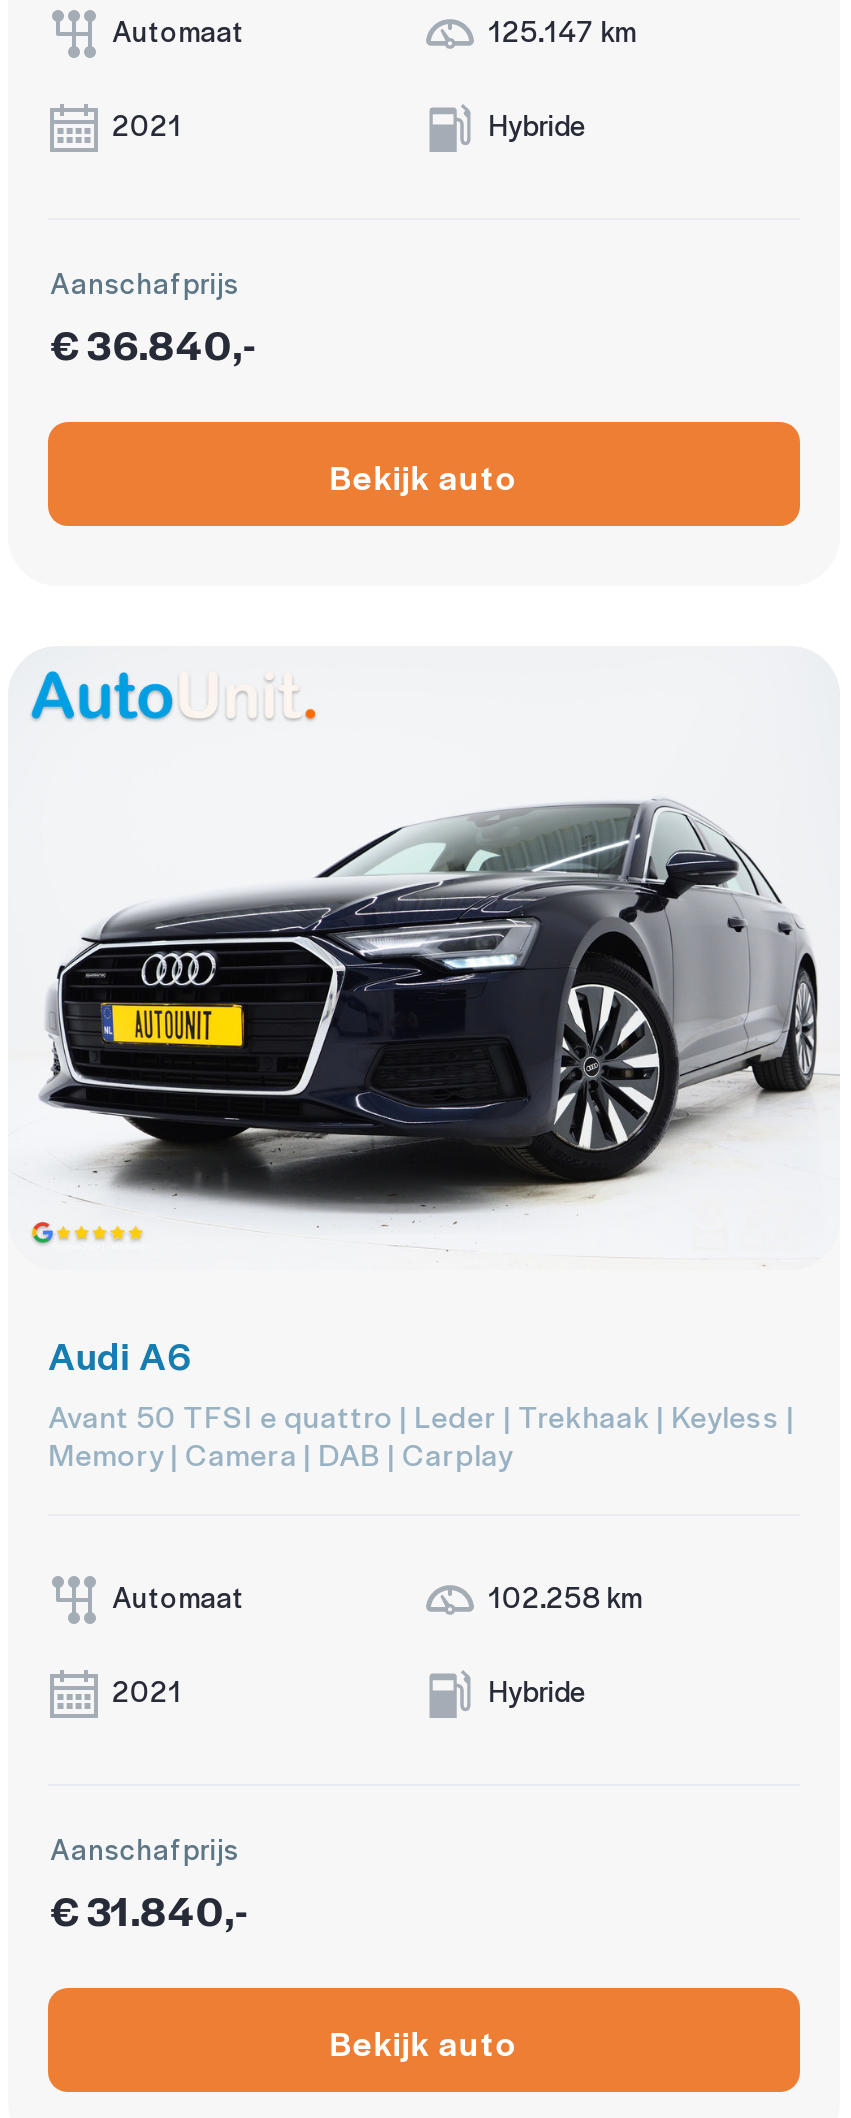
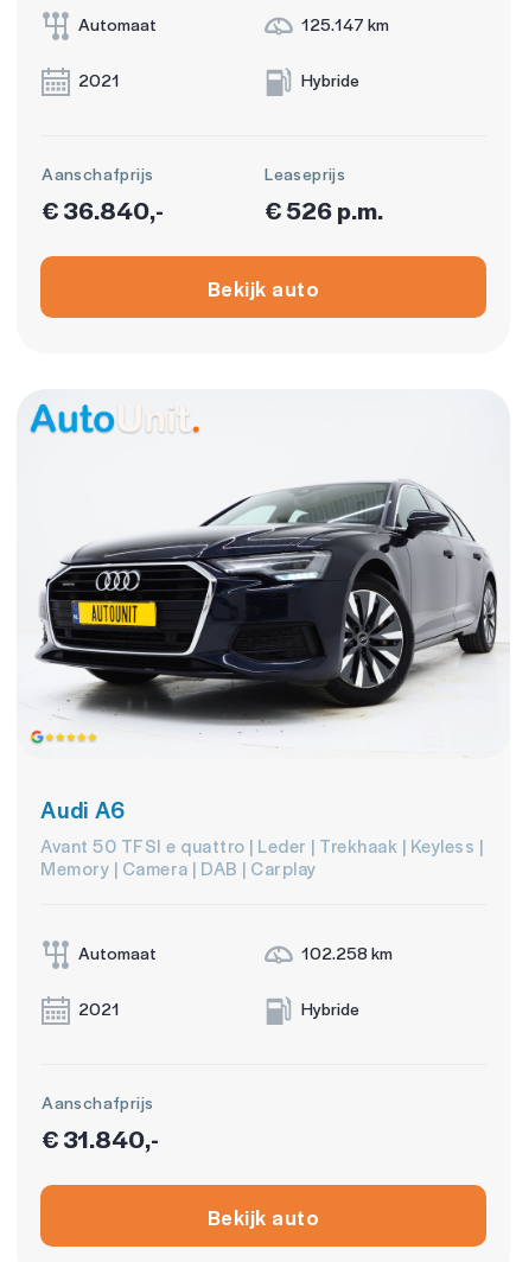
+ Leaseprijs
+ € 526 p.m.
